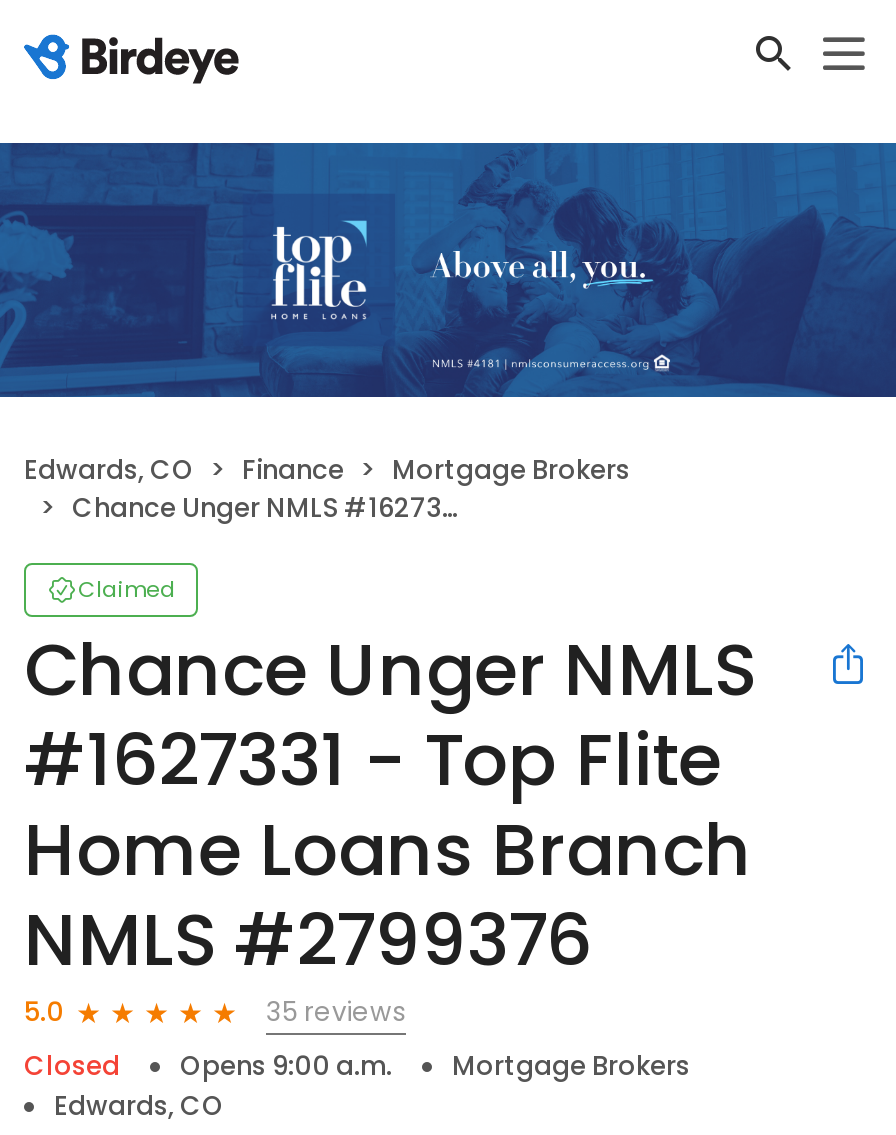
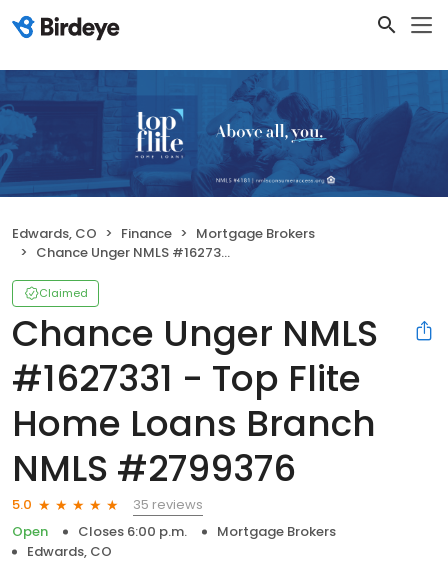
- Closed
- Opens 9:00 a.m.
+ Open
+ Closes 6:00 p.m.
